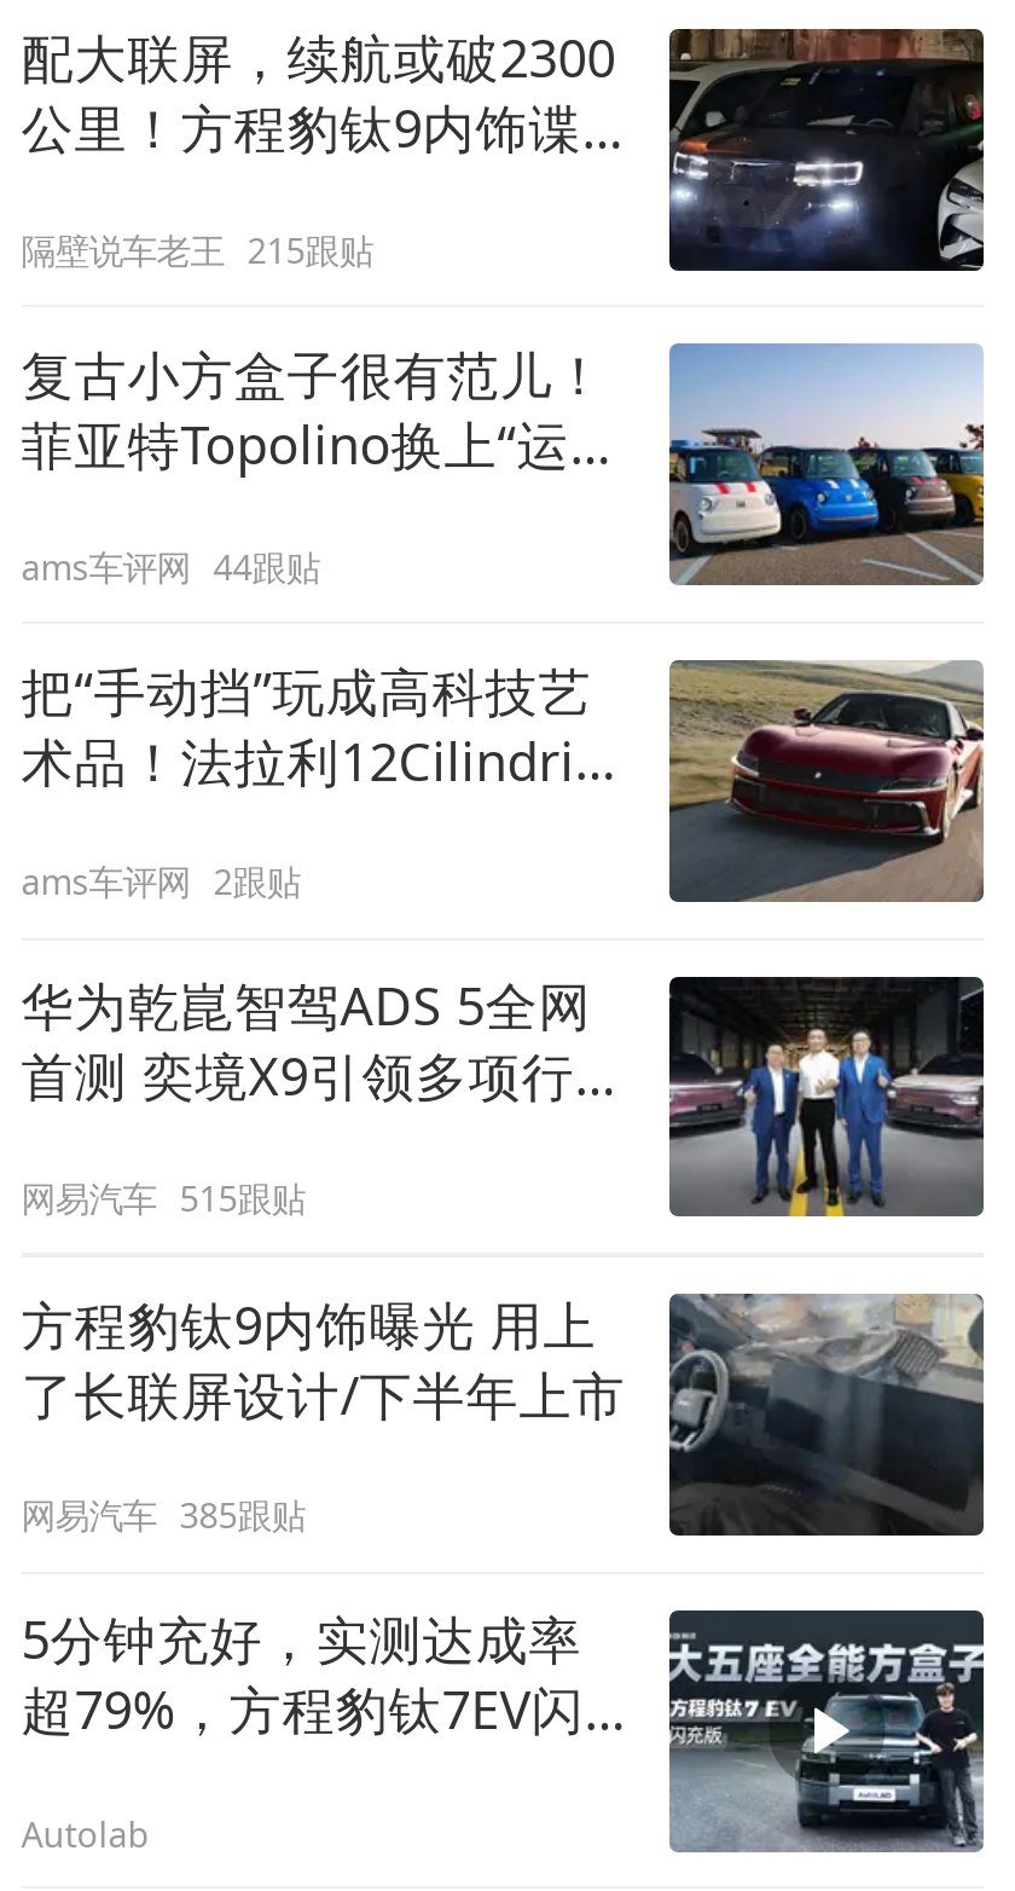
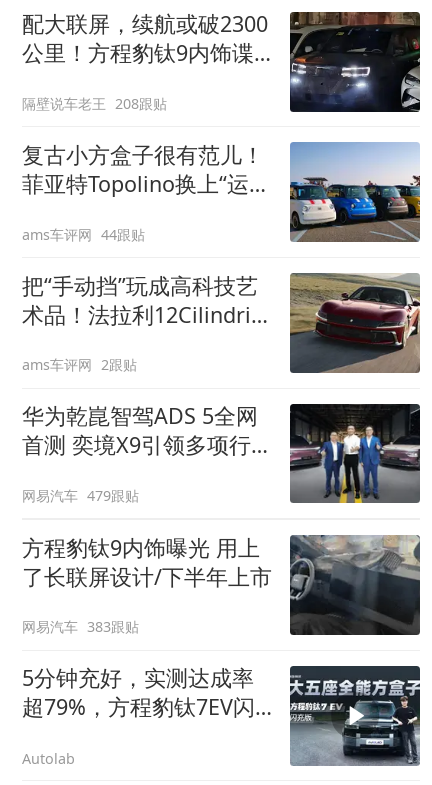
- 隔壁说车老王 215跟贴
+ 隔壁说车老王 208跟贴

- 网易汽车 515跟贴
+ 网易汽车 479跟贴

- 网易汽车 385跟贴
+ 网易汽车 383跟贴
